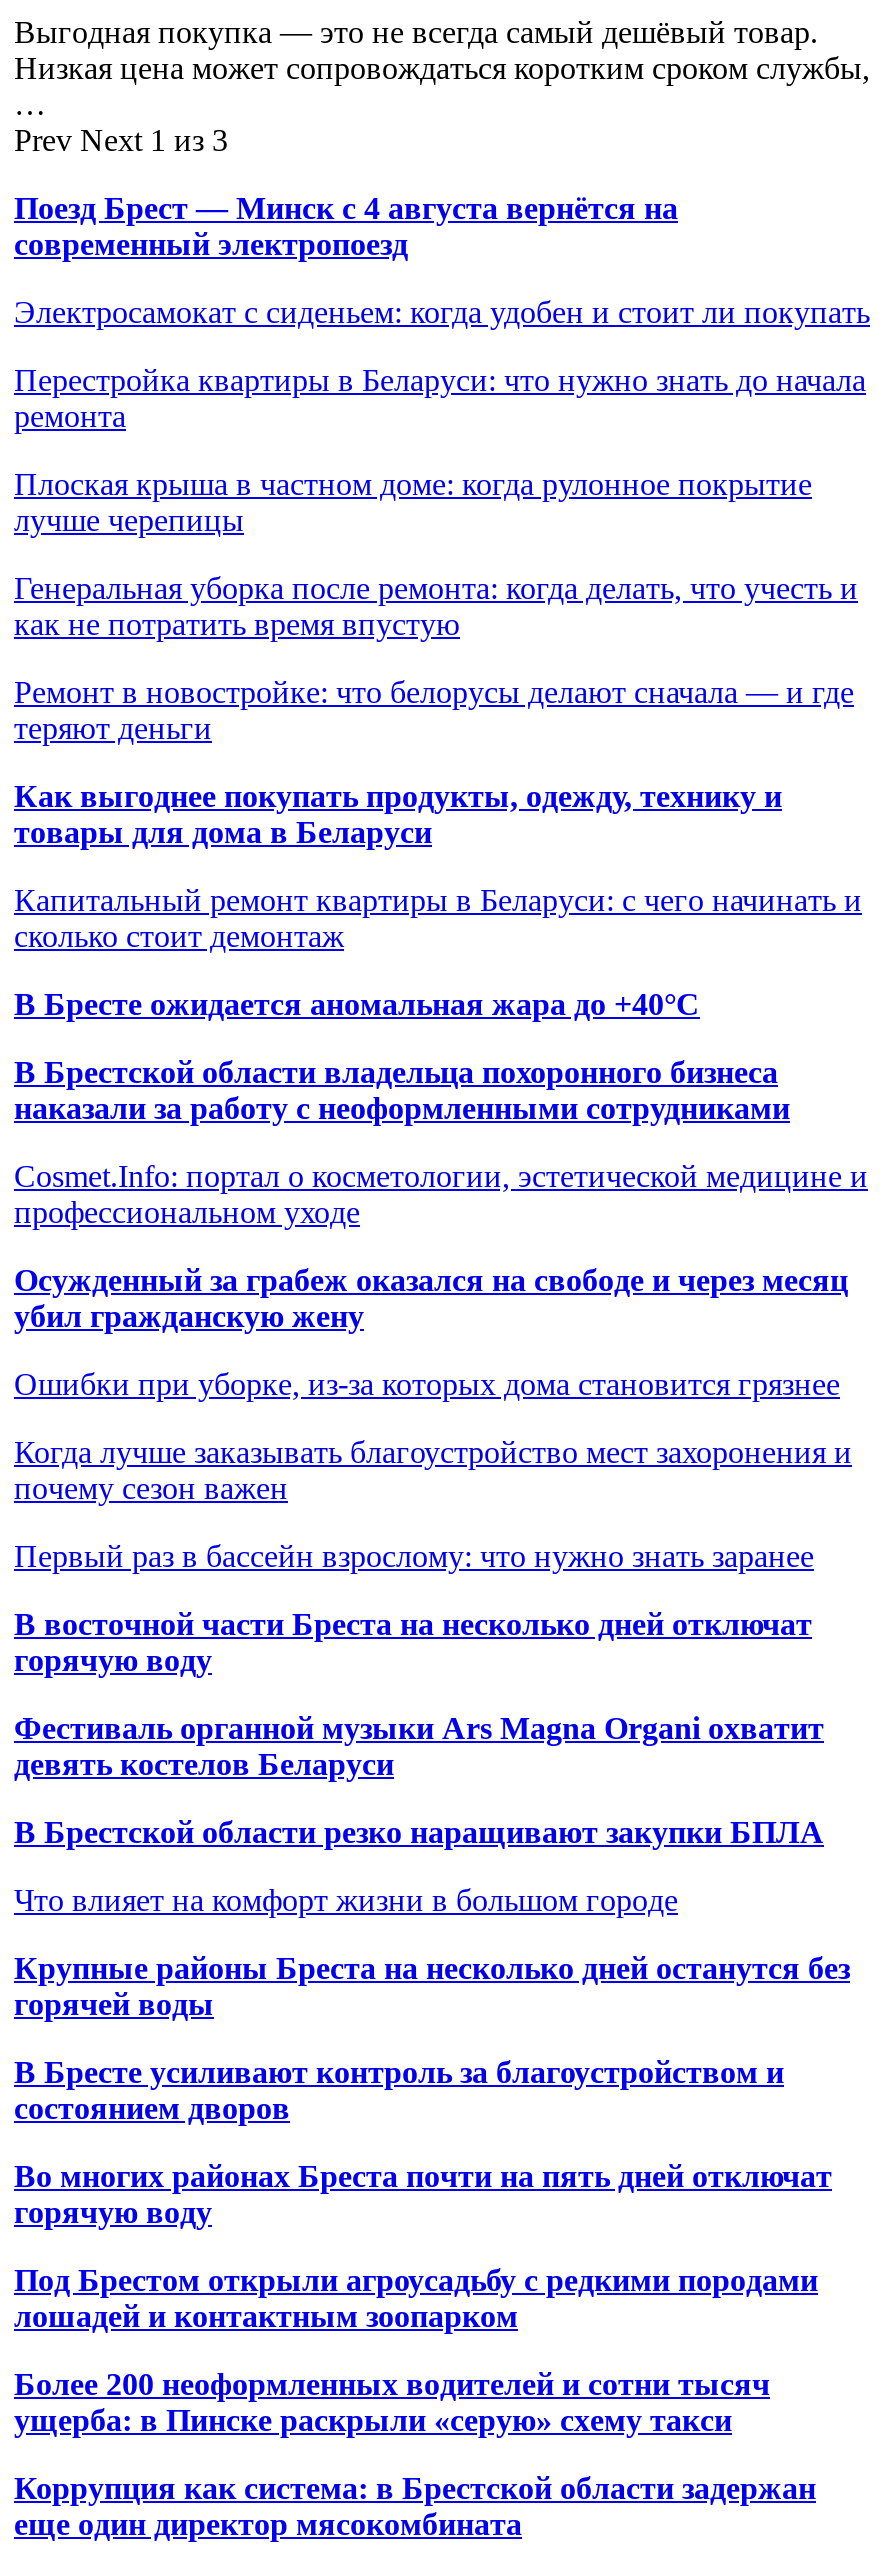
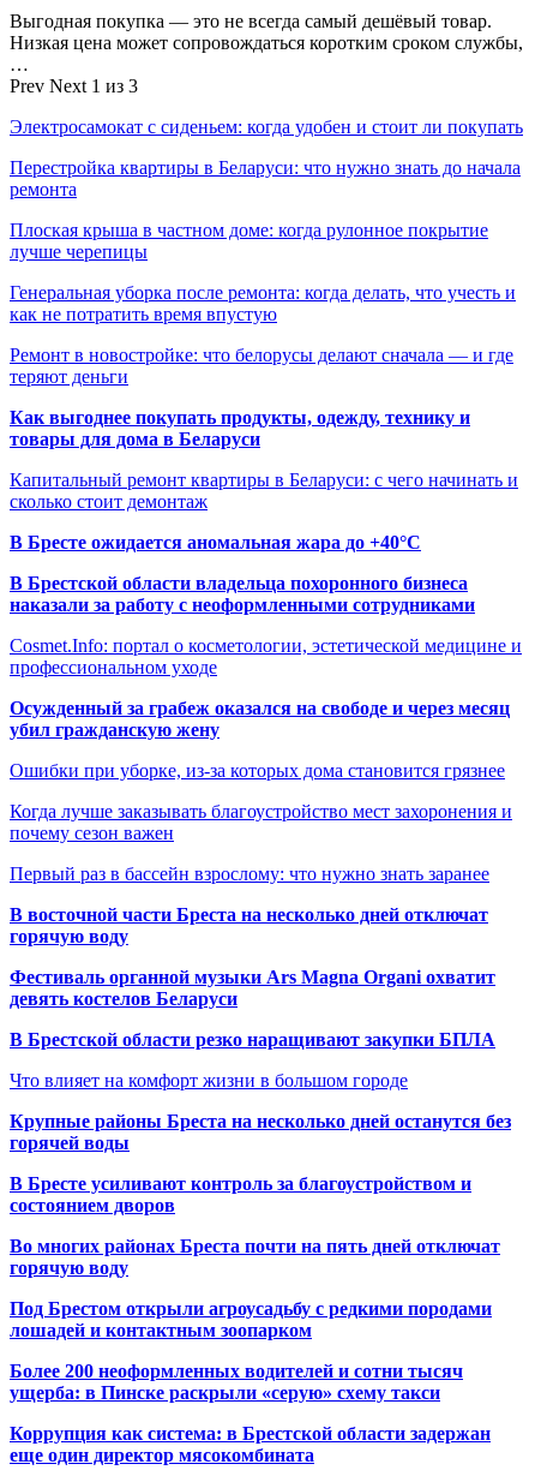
- Поезд Брест — Минск с 4 августа вернётся на
- современный электропоезд
